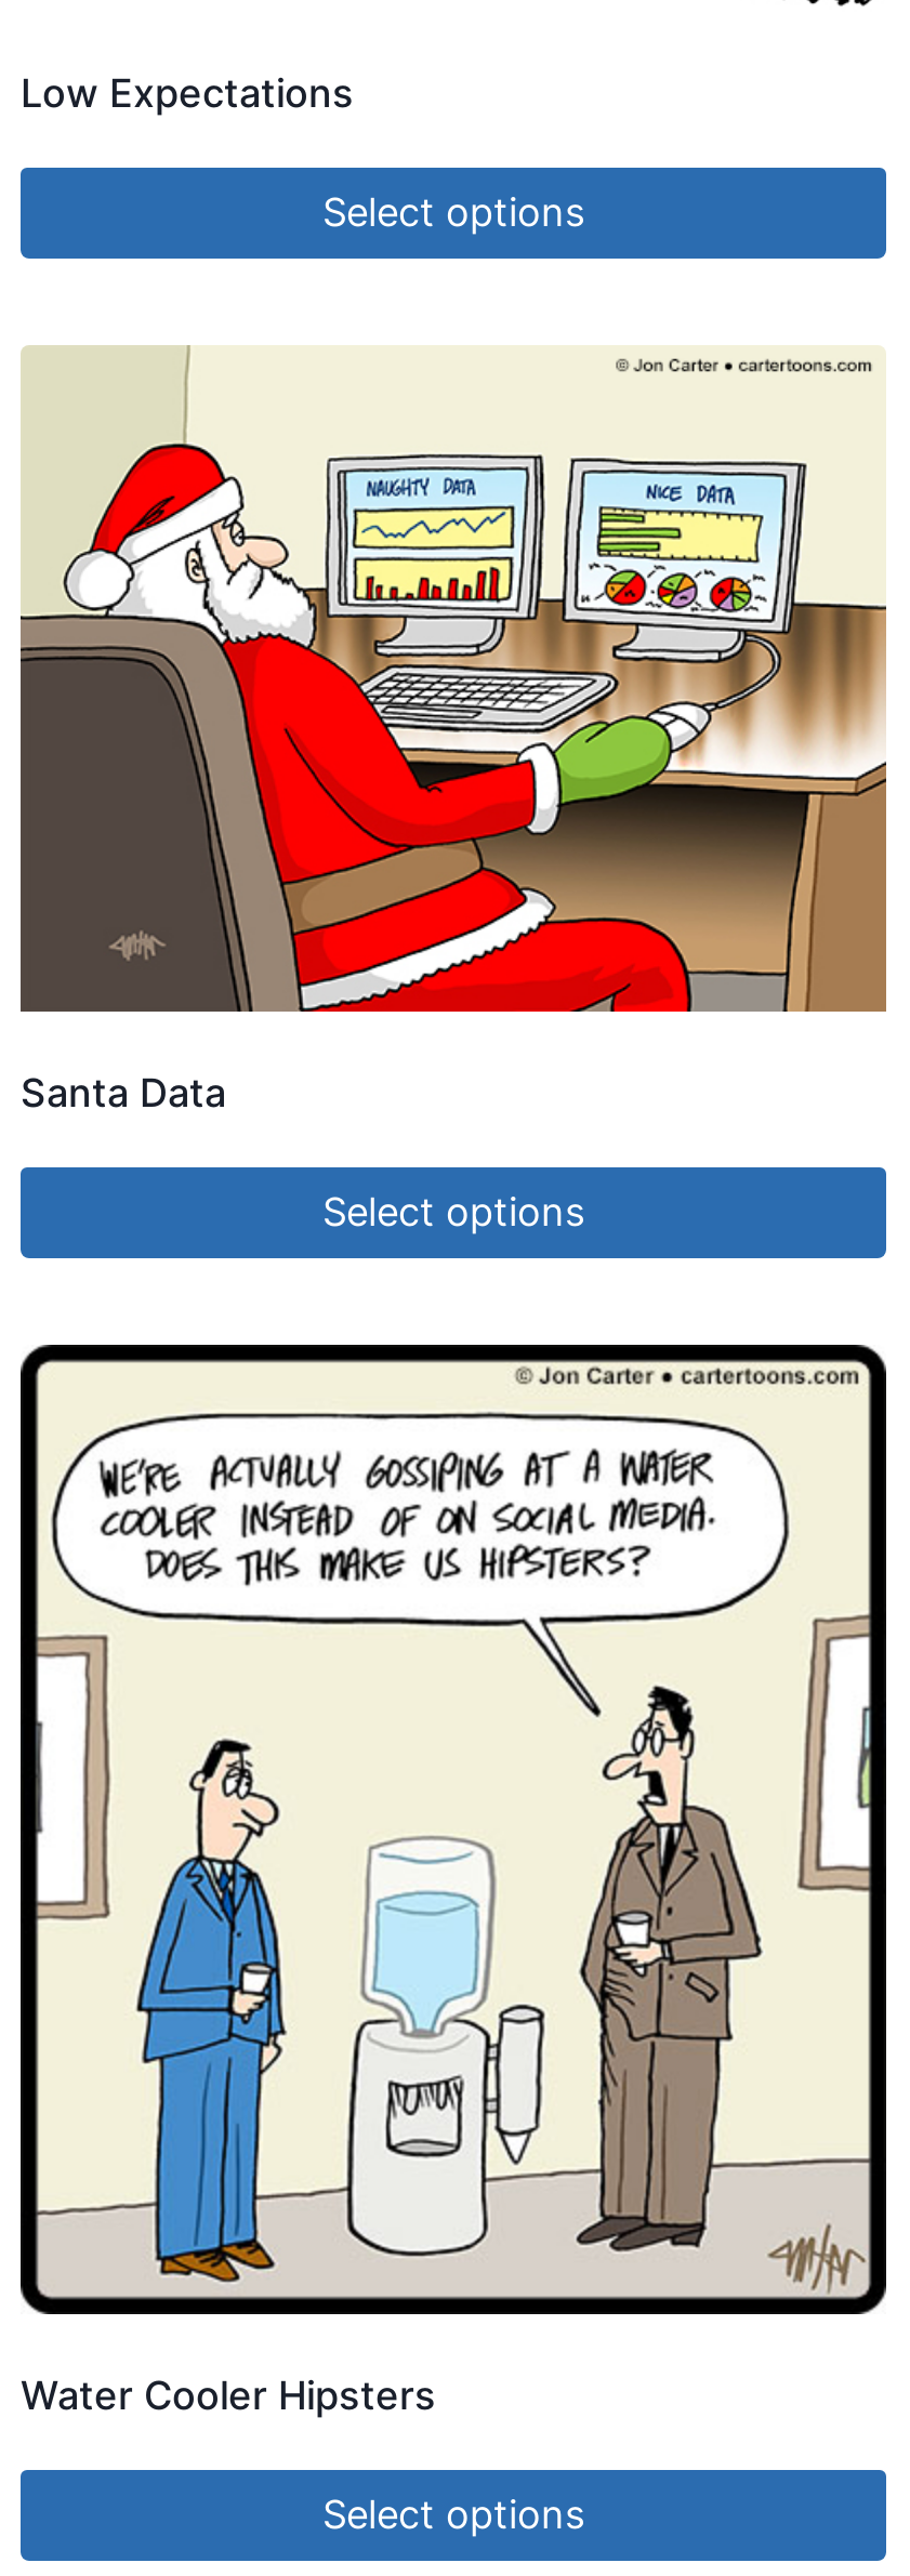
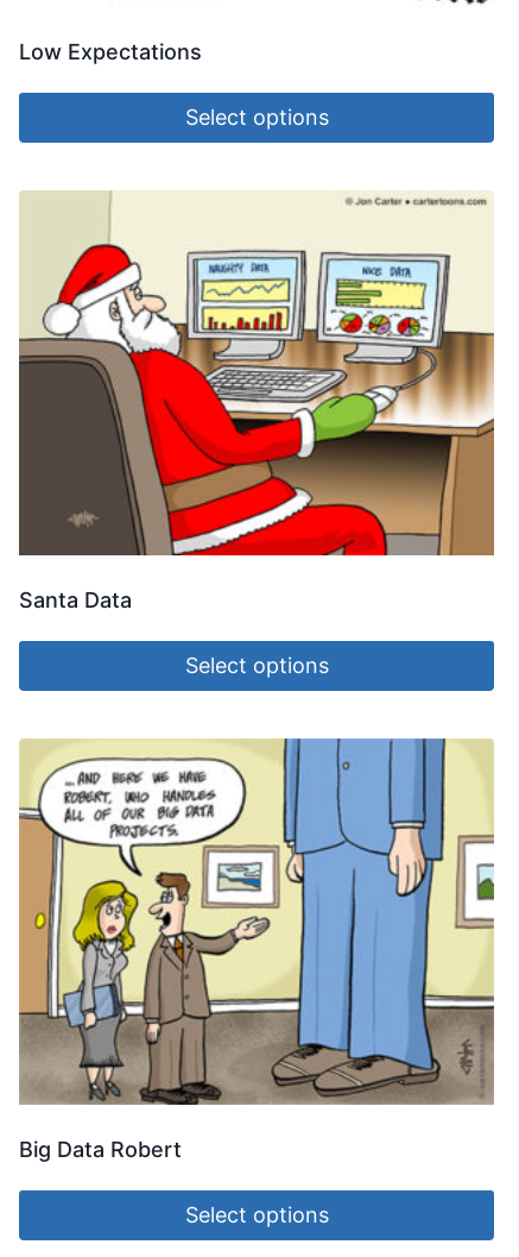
- [image]
- Water Cooler Hipsters
+ [image]
+ Big Data Robert
